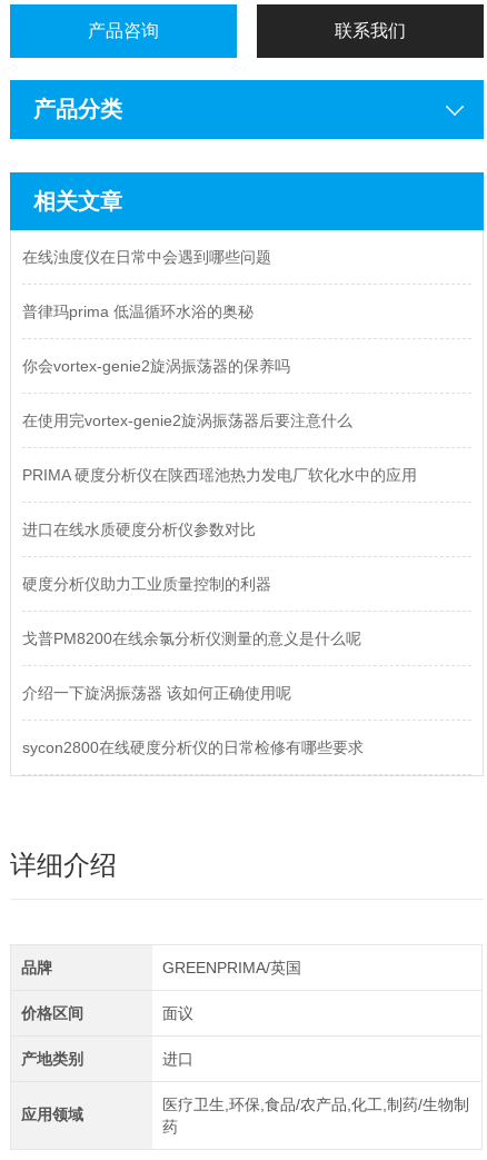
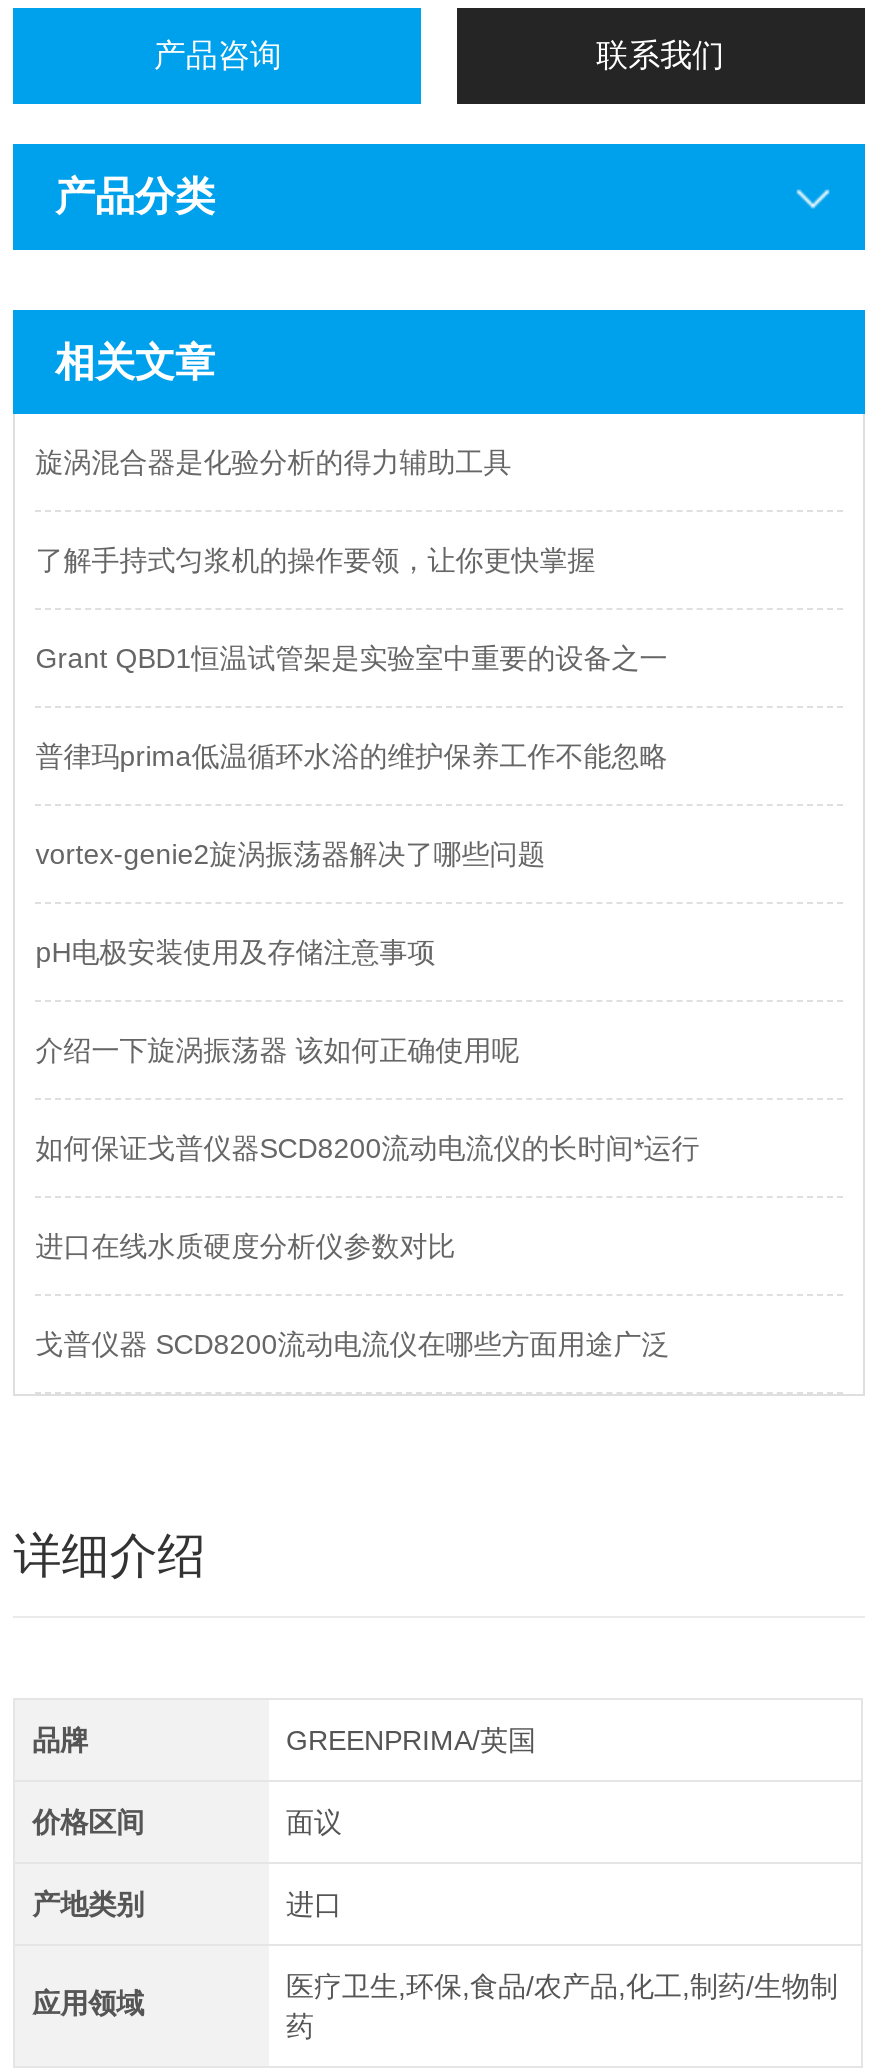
- 在线浊度仪在日常中会遇到哪些问题
- 普律玛prima 低温循环水浴的奥秘
- 你会vortex-genie2旋涡振荡器的保养吗
- 在使用完vortex-genie2旋涡振荡器后要注意什么
- PRIMA 硬度分析仪在陕西瑶池热力发电厂软化水中的应用
+ 旋涡混合器是化验分析的得力辅助工具
+ 了解手持式匀浆机的操作要领，让你更快掌握
+ Grant QBD1恒温试管架是实验室中重要的设备之一
+ 普律玛prima低温循环水浴的维护保养工作不能忽略
+ vortex-genie2旋涡振荡器解决了哪些问题
+ pH电极安装使用及存储注意事项
+ 如何保证戈普仪器SCD8200流动电流仪的长时间*运行

moved down: 进口在线水质硬度分析仪参数对比

- 硬度分析仪助力工业质量控制的利器
- 戈普PM8200在线余氯分析仪测量的意义是什么呢
- sycon2800在线硬度分析仪的日常检修有哪些要求
+ 戈普仪器 SCD8200流动电流仪在哪些方面用途广泛

moved up: 介绍一下旋涡振荡器 该如何正确使用呢
